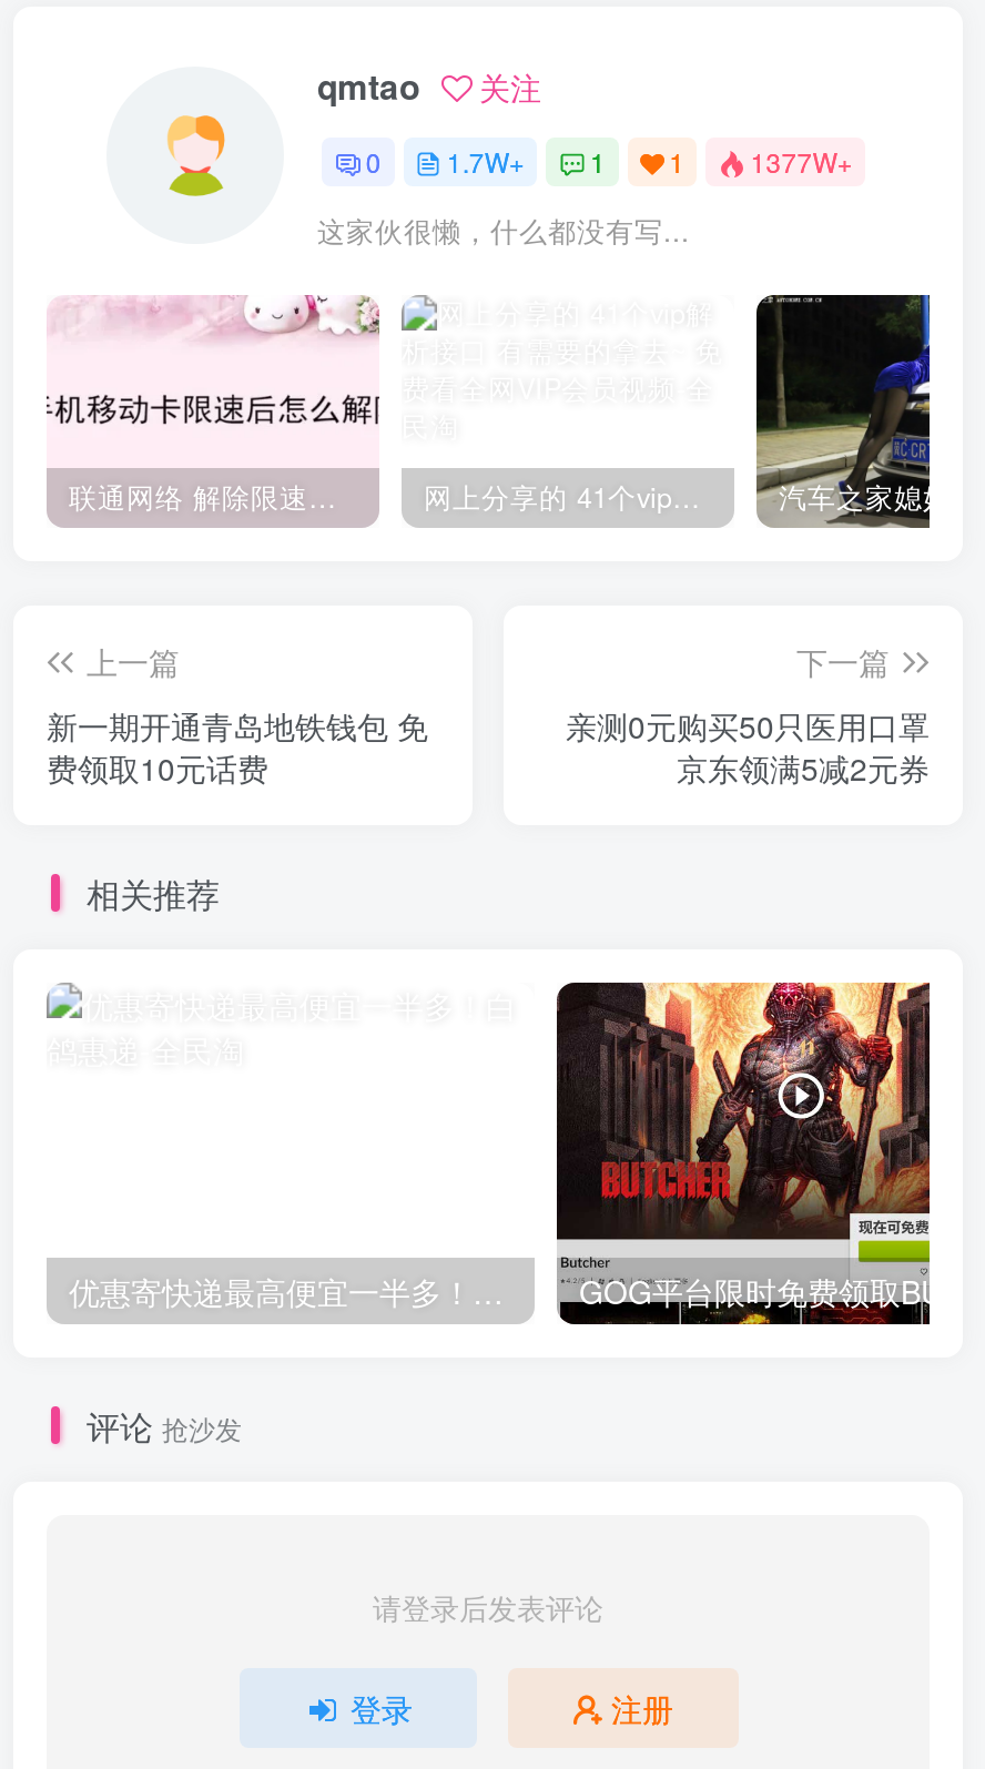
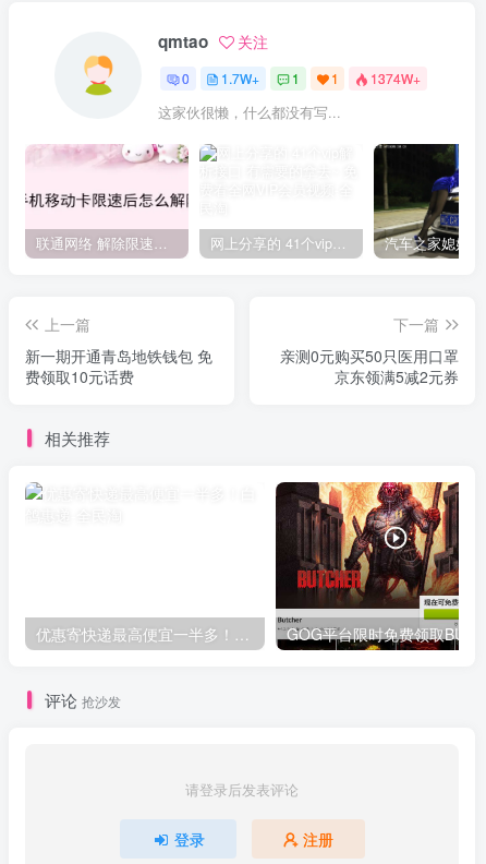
- 0 1.7W+ 1 1 1377W+
+ 0 1.7W+ 1 1 1374W+
